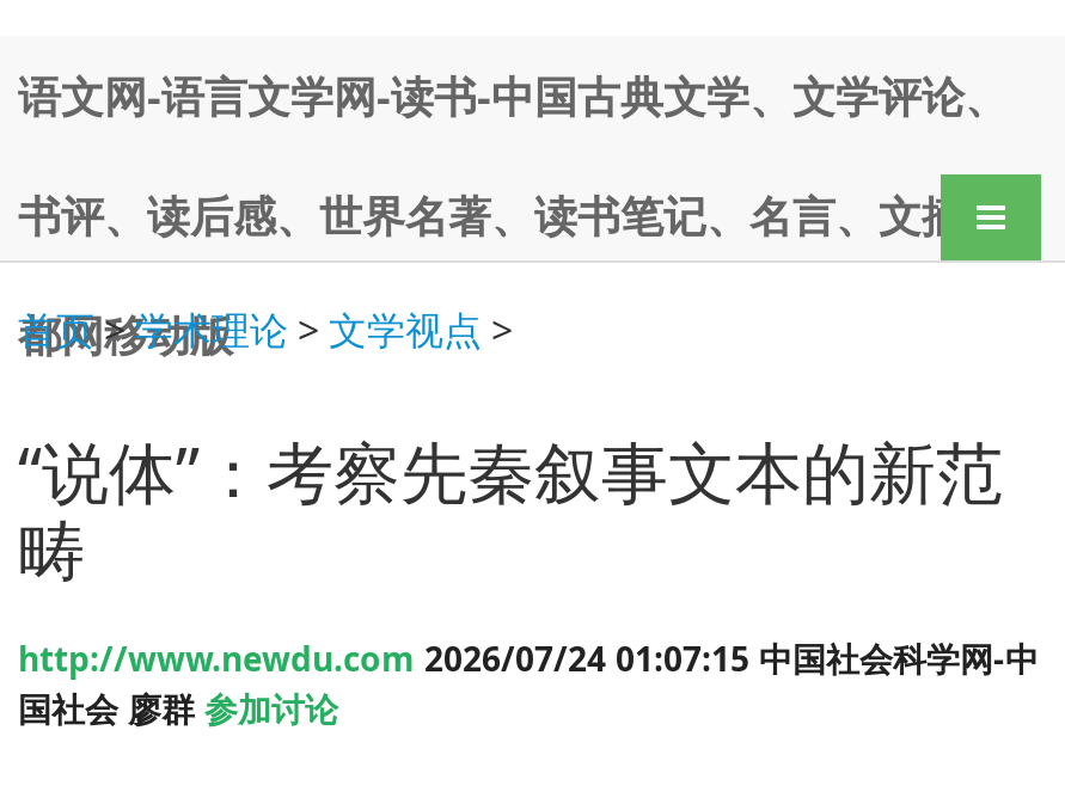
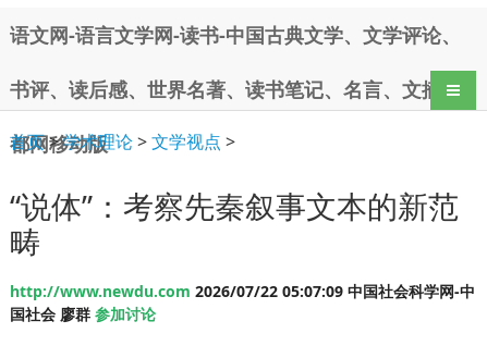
- http://www.newdu.com 2026/07/24 01:07:15 中国社会科学网-中
+ http://www.newdu.com 2026/07/22 05:07:09 中国社会科学网-中
